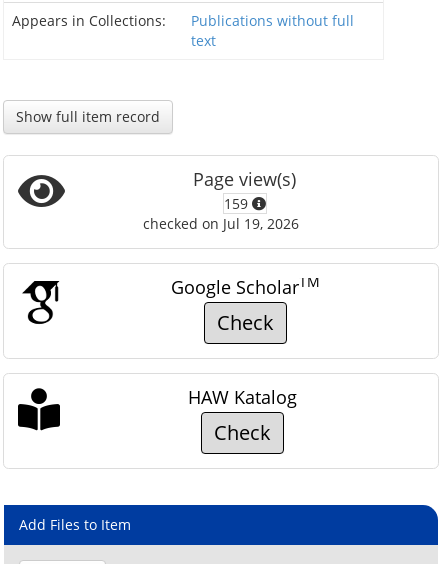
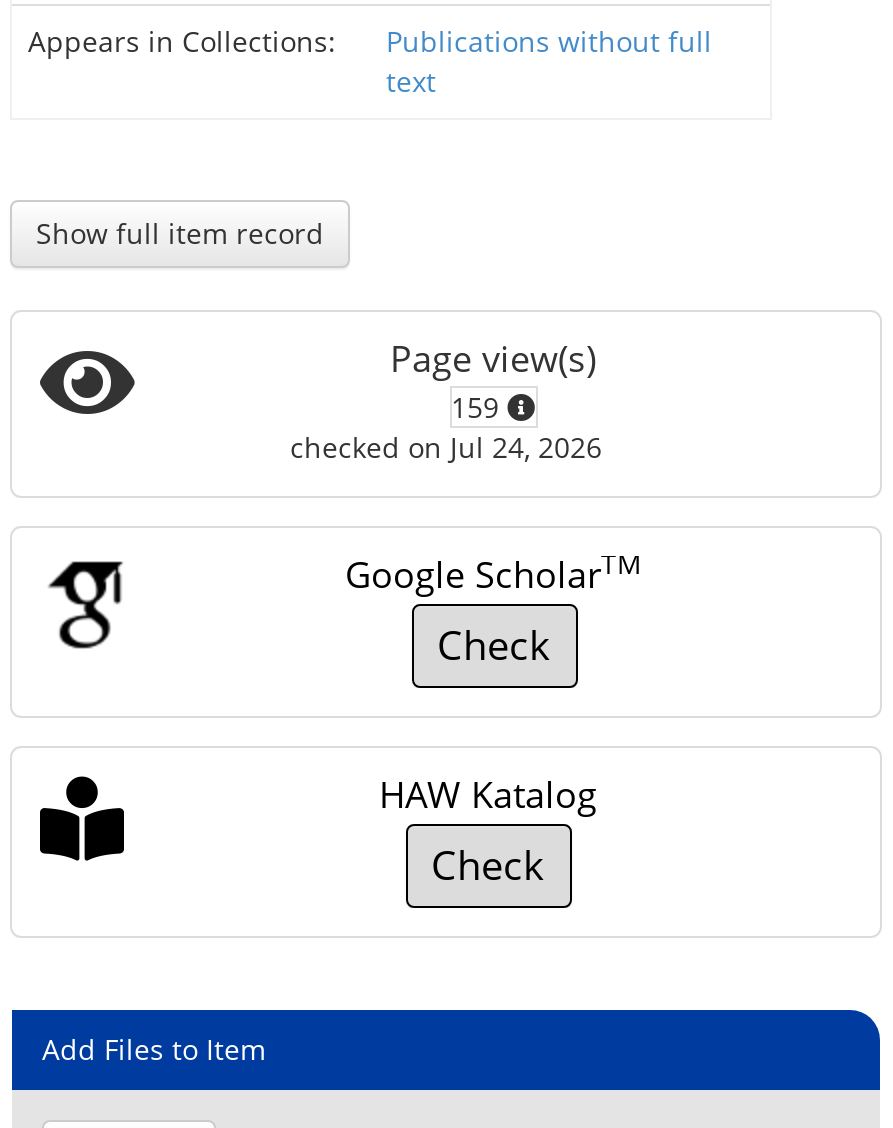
- checked on Jul 19, 2026
+ checked on Jul 24, 2026
